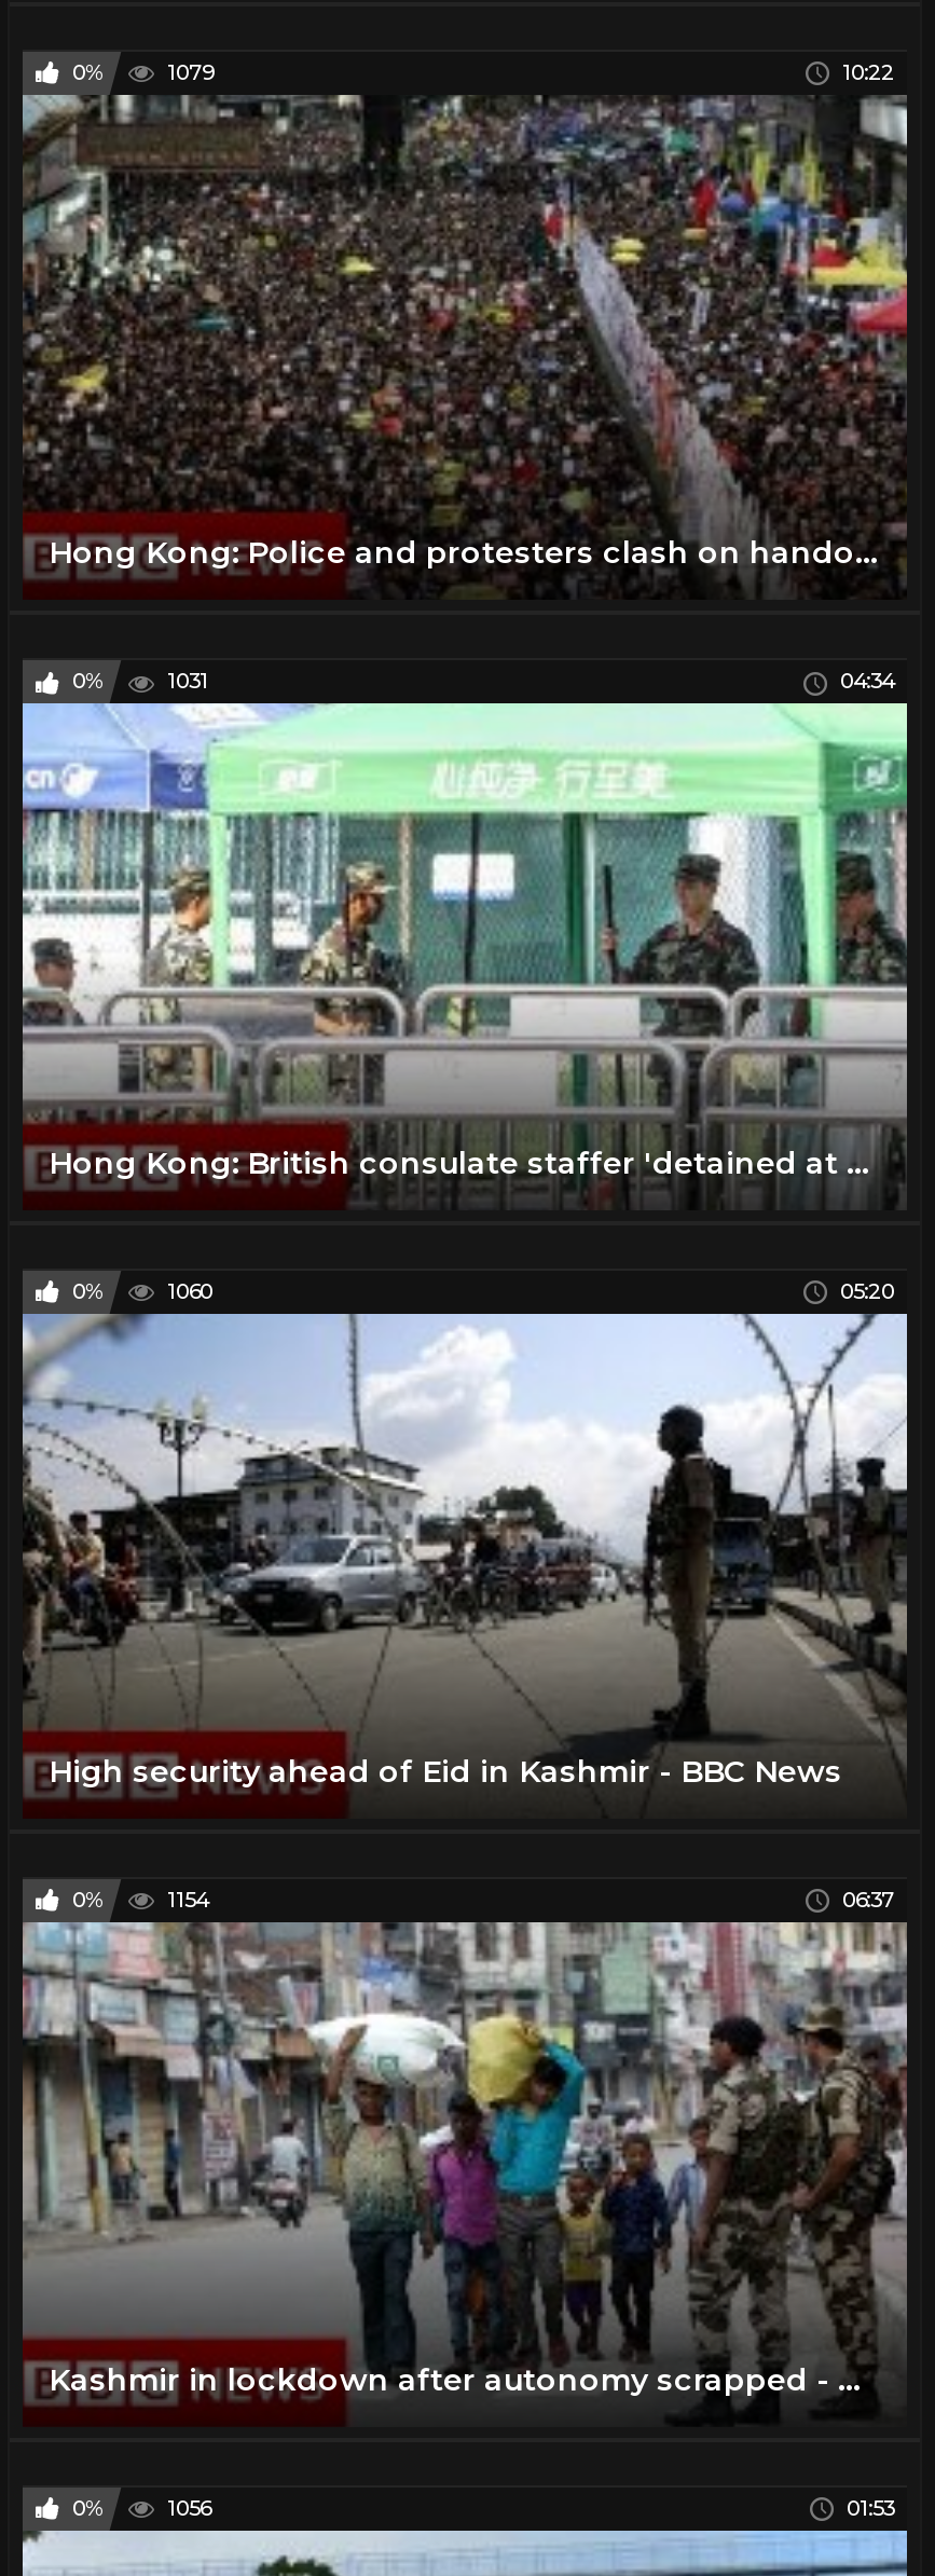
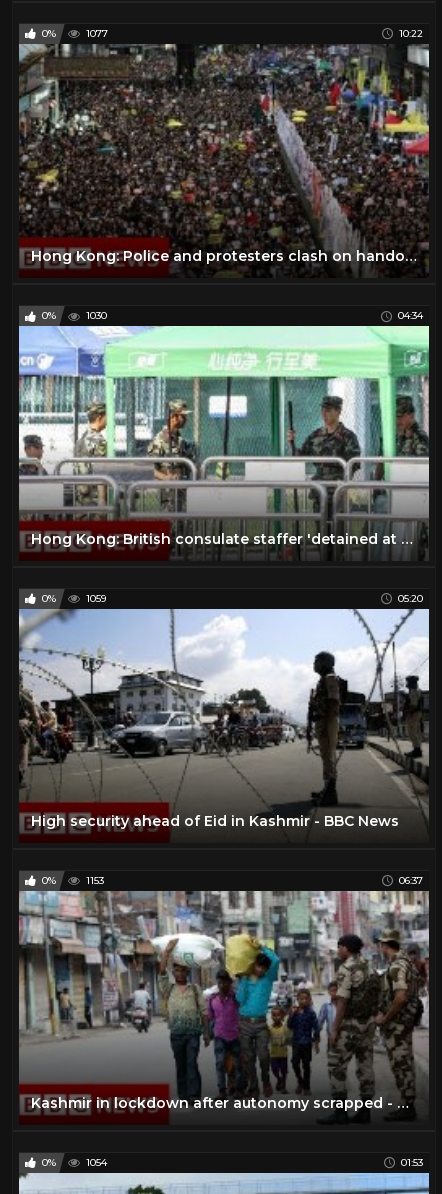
- 1079
+ 1077

- 1031
+ 1030

- 1060
+ 1059

- 1154
+ 1153

- 1056
+ 1054
